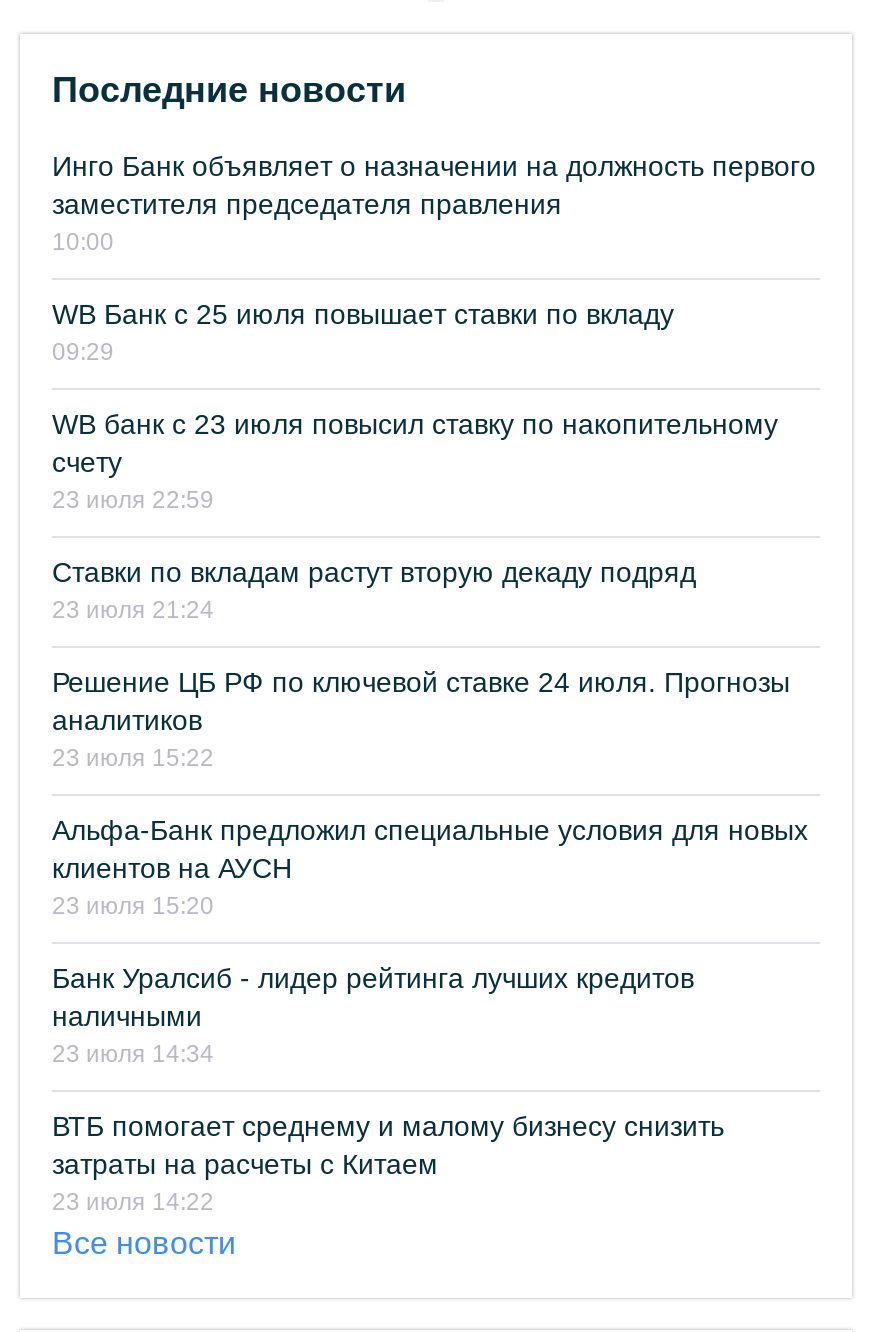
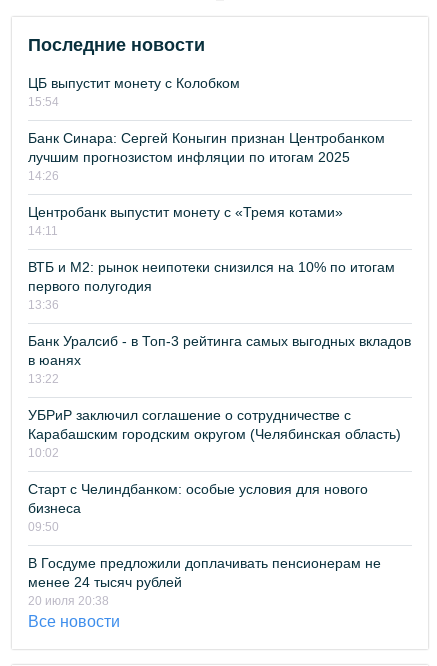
- Инго Банк объявляет о назначении на должность первого
- заместителя председателя правления
- 10:00
+ ЦБ выпустит монету с Колобком
+ 15:54

- WB Банк с 25 июля повышает ставки по вкладу
- 09:29
+ Банк Синара: Сергей Коныгин признан Центробанком
+ лучшим прогнозистом инфляции по итогам 2025
+ 14:26

- WB банк с 23 июля повысил ставку по накопительному
- счету
- 23 июля 22:59
+ Центробанк выпустит монету с «Тремя котами»
+ 14:11

- Ставки по вкладам растут вторую декаду подряд
- 23 июля 21:24
+ ВТБ и М2: рынок неипотеки снизился на 10% по итогам
+ первого полугодия
+ 13:36

- Решение ЦБ РФ по ключевой ставке 24 июля. Прогнозы
- аналитиков
- 23 июля 15:22
+ Банк Уралсиб - в Топ-3 рейтинга самых выгодных вкладов
+ в юанях
+ 13:22

- Альфа-Банк предложил специальные условия для новых
- клиентов на АУСН
- 23 июля 15:20
+ УБРиР заключил соглашение о сотрудничестве с
+ Карабашским городским округом (Челябинская область)
+ 10:02

- Банк Уралсиб - лидер рейтинга лучших кредитов
- наличными
- 23 июля 14:34
+ Старт с Челиндбанком: особые условия для нового
+ бизнеса
+ 09:50

- ВТБ помогает среднему и малому бизнесу снизить
- затраты на расчеты с Китаем
- 23 июля 14:22
+ В Госдуме предложили доплачивать пенсионерам не
+ менее 24 тысяч рублей
+ 20 июля 20:38
